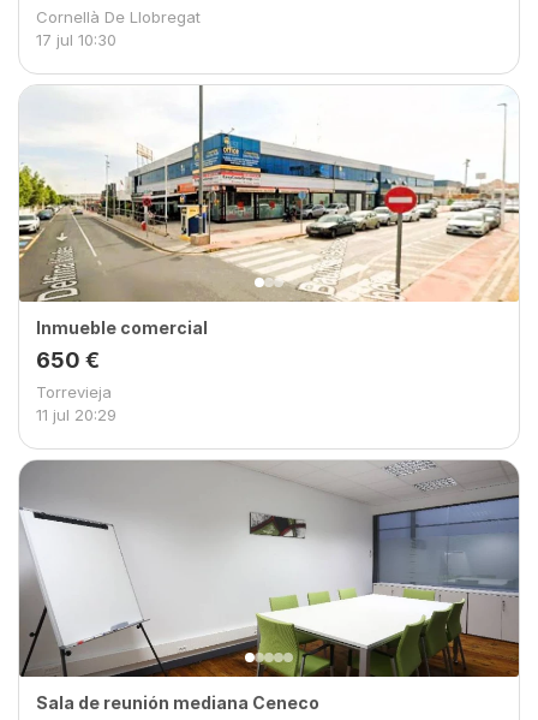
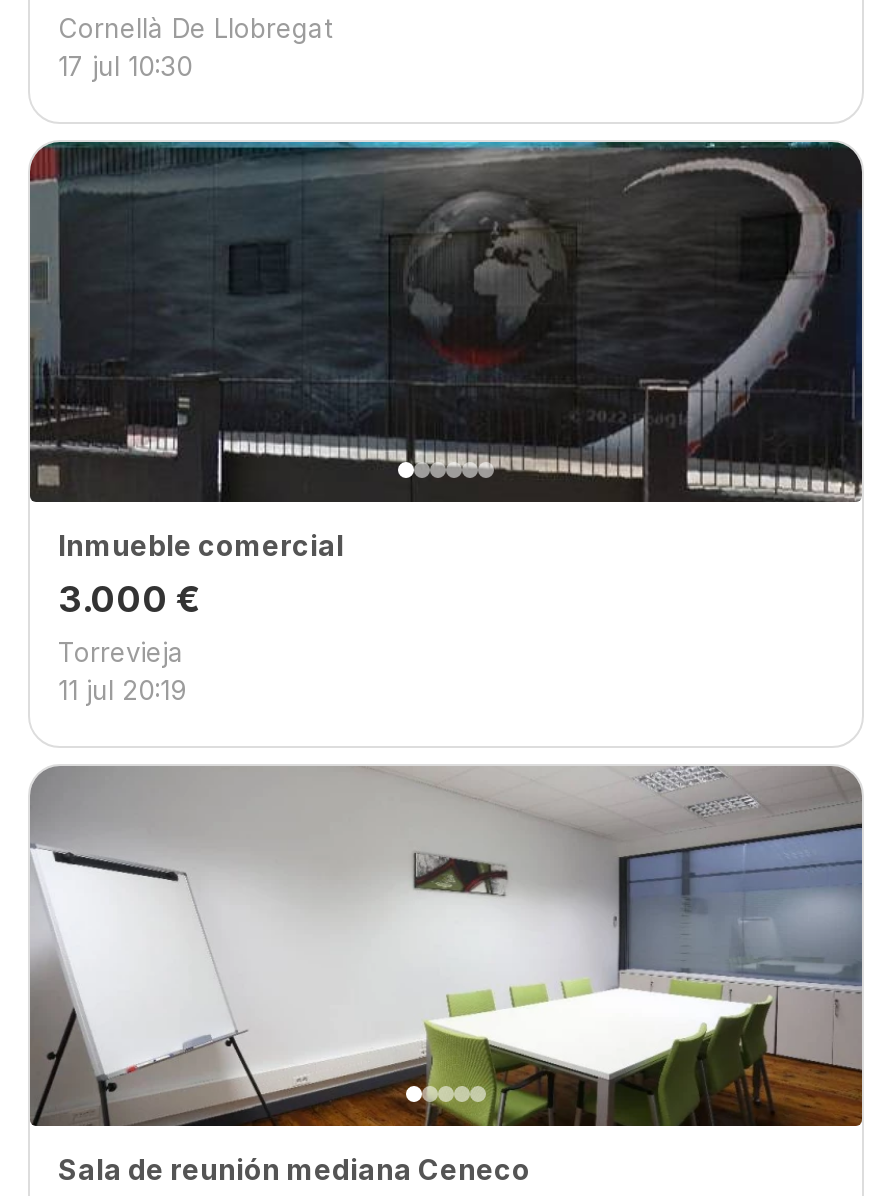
- [image]
- 650 €
+ [image]
+ 3.000 €

- 11 jul 20:29
+ 11 jul 20:19
